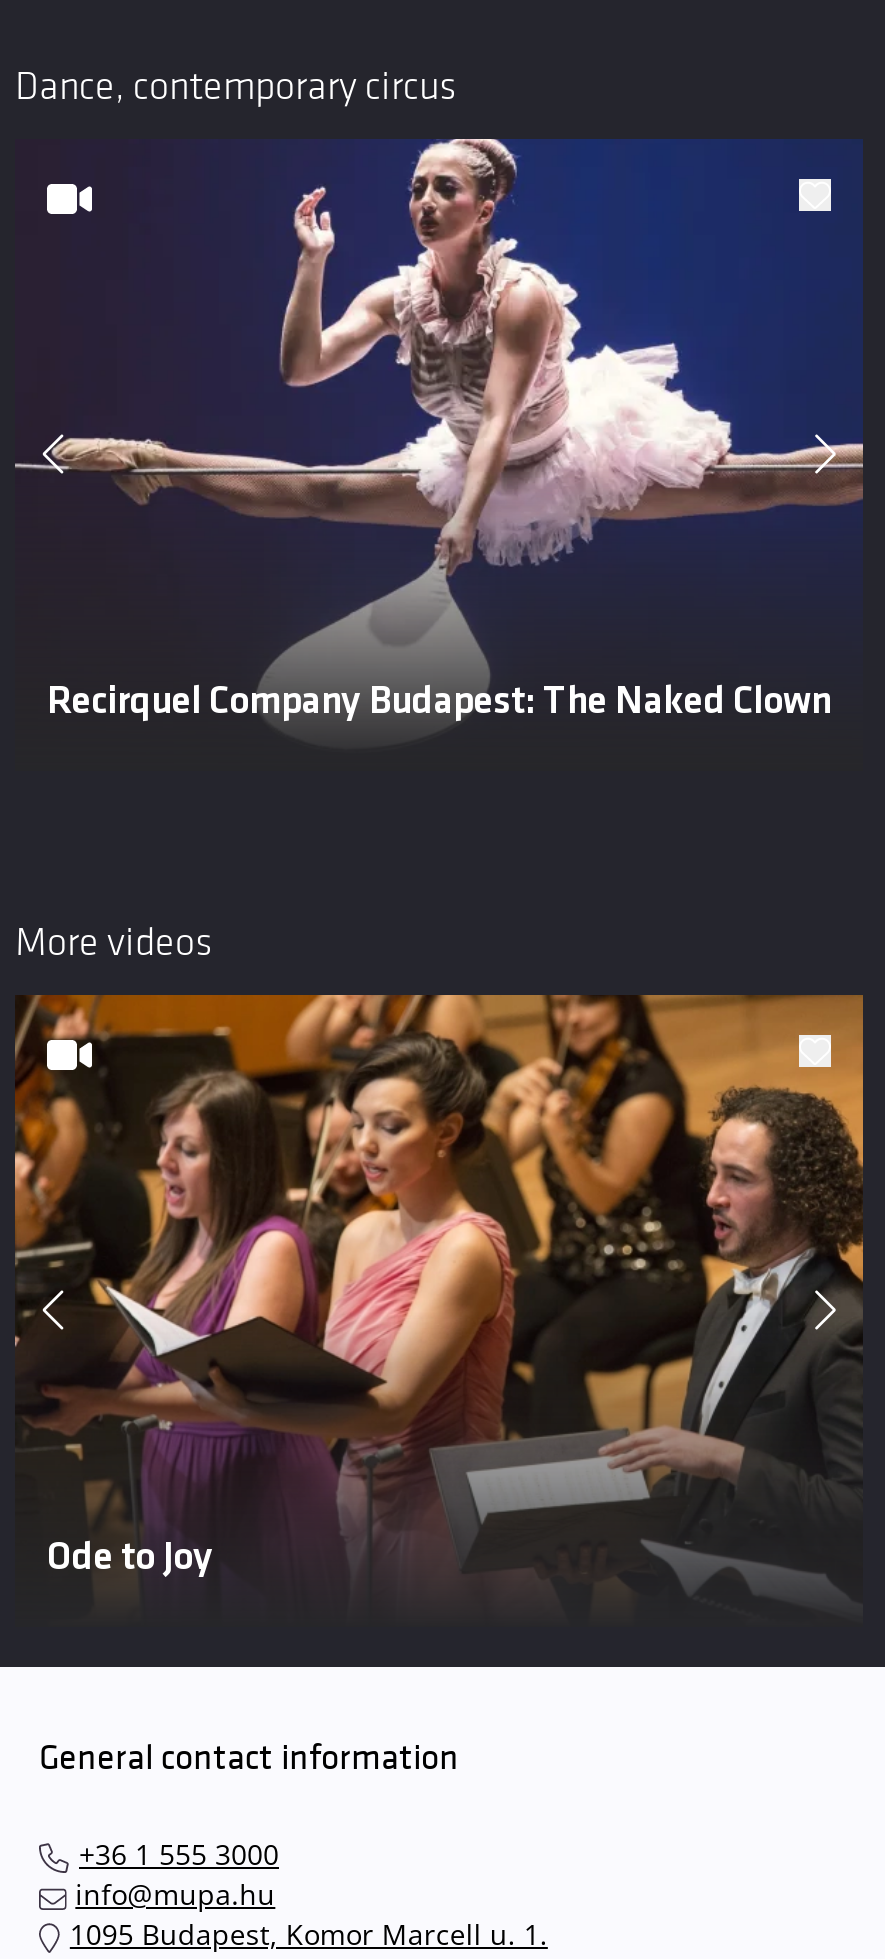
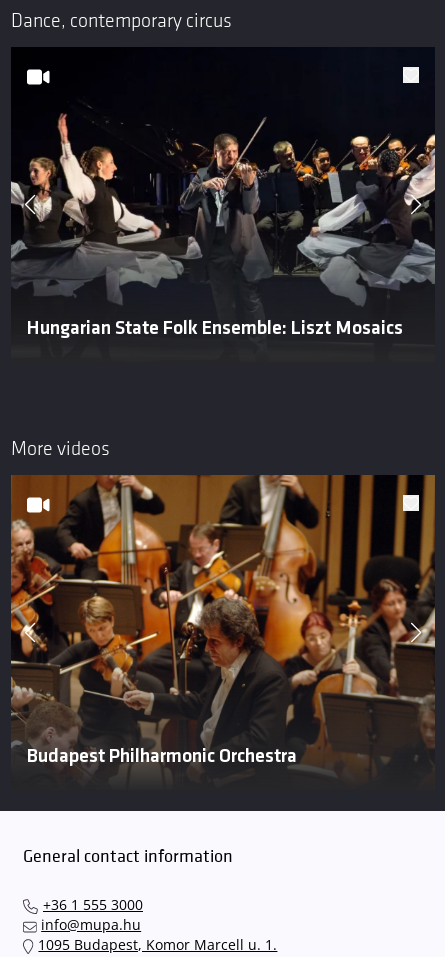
- [image]
- Recirquel Company Budapest: The Naked Clown
+ [image]
+ Hungarian State Folk Ensemble: Liszt Mosaics

- [image]
- Ode to Joy
+ [image]
+ Budapest Philharmonic Orchestra
